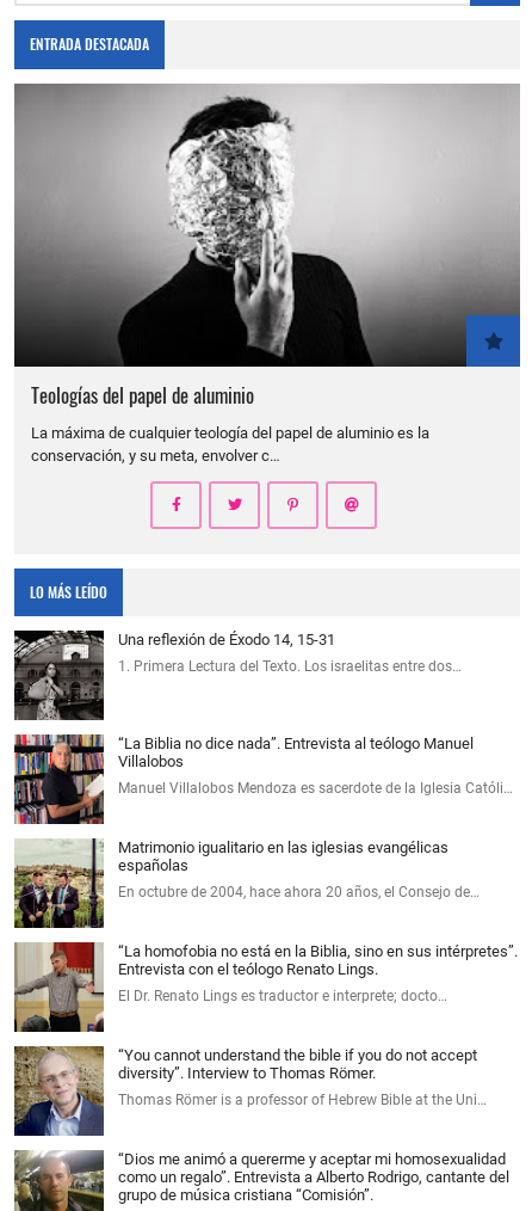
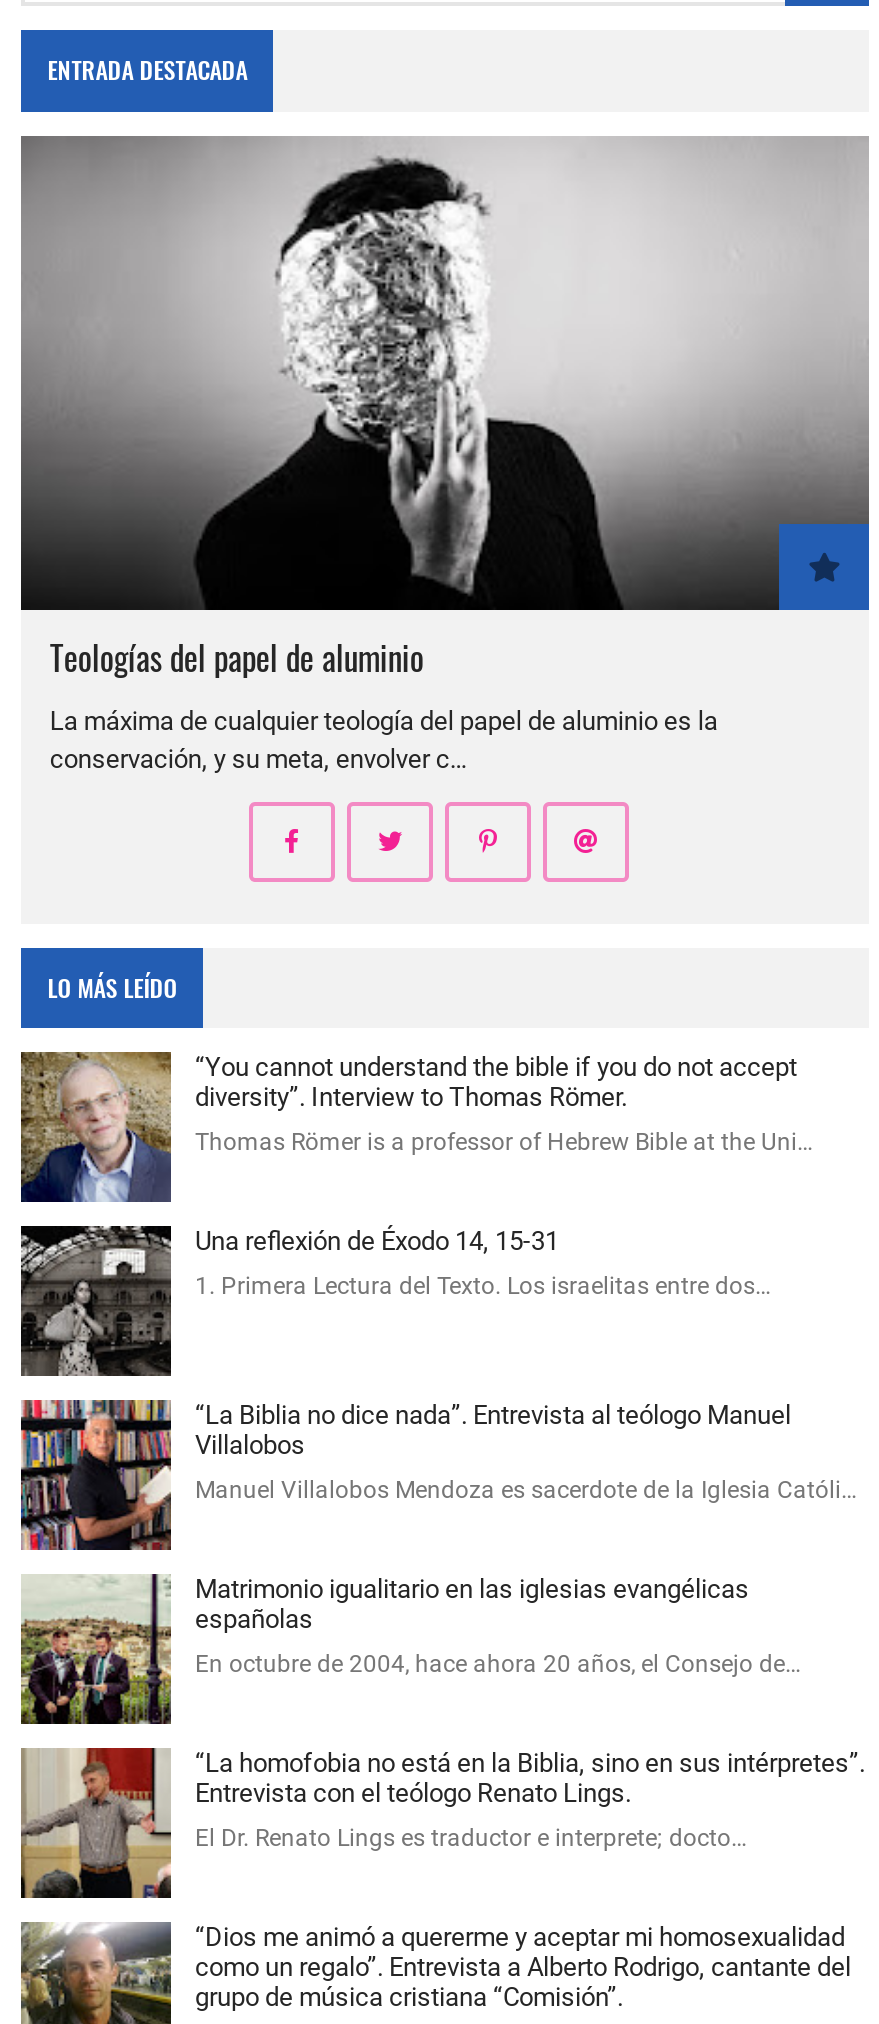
moved down: [image] | Una reflexión de Éxodo 14, 15-31 | 1. Primera Lectura del Texto. Los israelitas entre dos… | ... | Entrevista con el teólogo Renato Lings. | El Dr. Renato Lings es traductor e interprete; docto…

moved up: [image] | “You cannot understand the bible if you do not accept | diversity”. Interview to Thomas Römer. | Thomas Römer is a professor of Hebrew Bible at the Uni…
